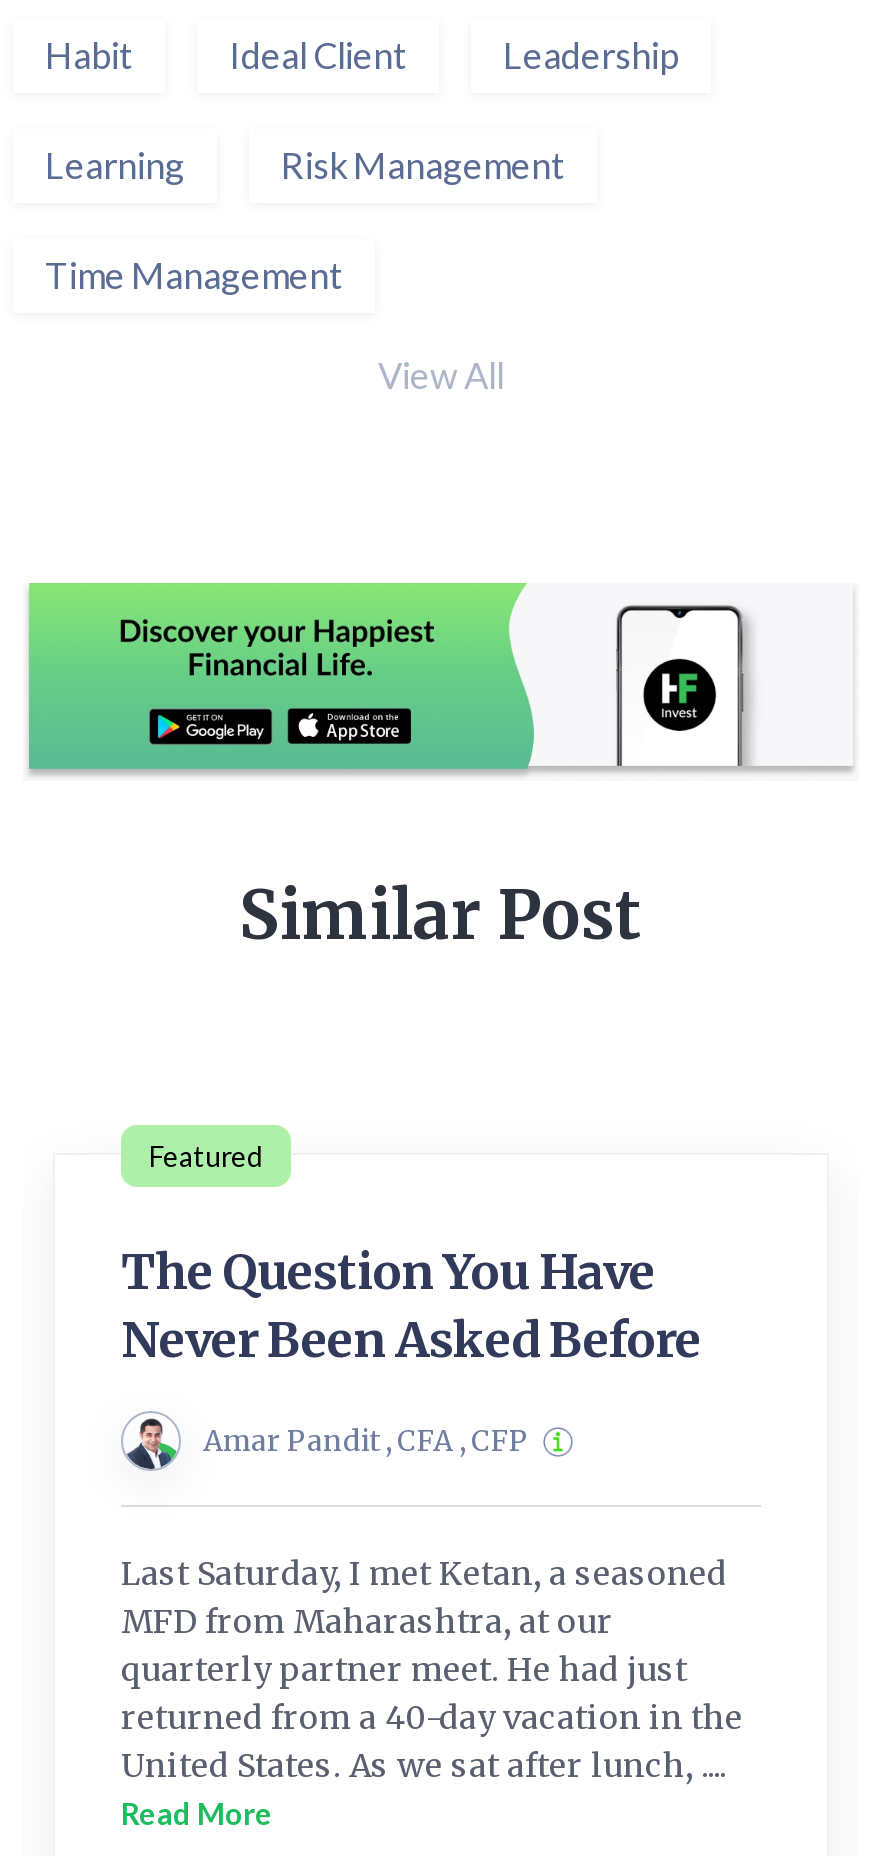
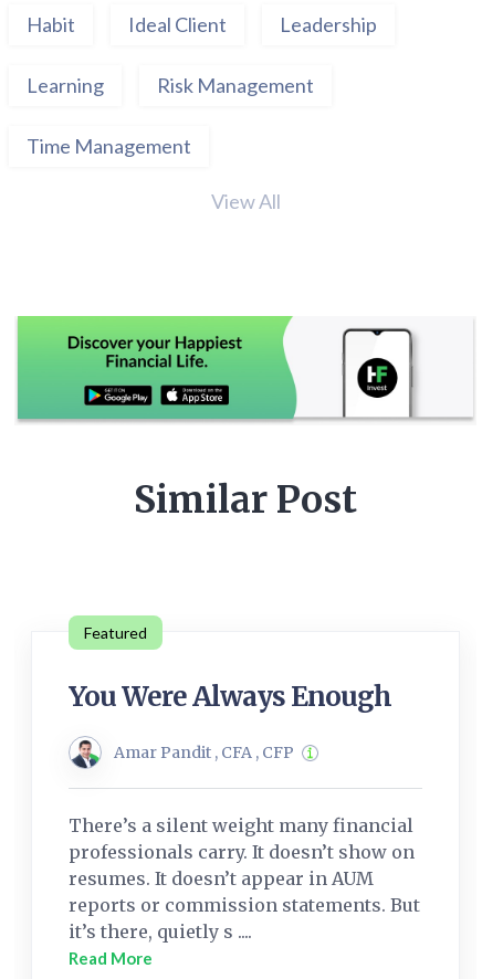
- The Question You Have
- Never Been Asked Before
+ You Were Always Enough

- Last Saturday, I met Ketan, a seasoned
- MFD from Maharashtra, at our
- quarterly partner meet. He had just
- returned from a 40-day vacation in the
- United States. As we sat after lunch, ....
+ There’s a silent weight many financial
+ professionals carry. It doesn’t show on
+ resumes. It doesn’t appear in AUM
+ reports or commission statements. But
+ it’s there, quietly s ....
